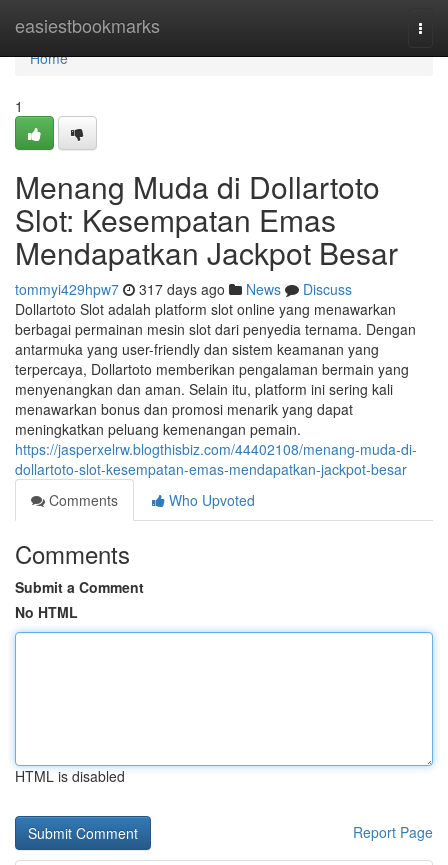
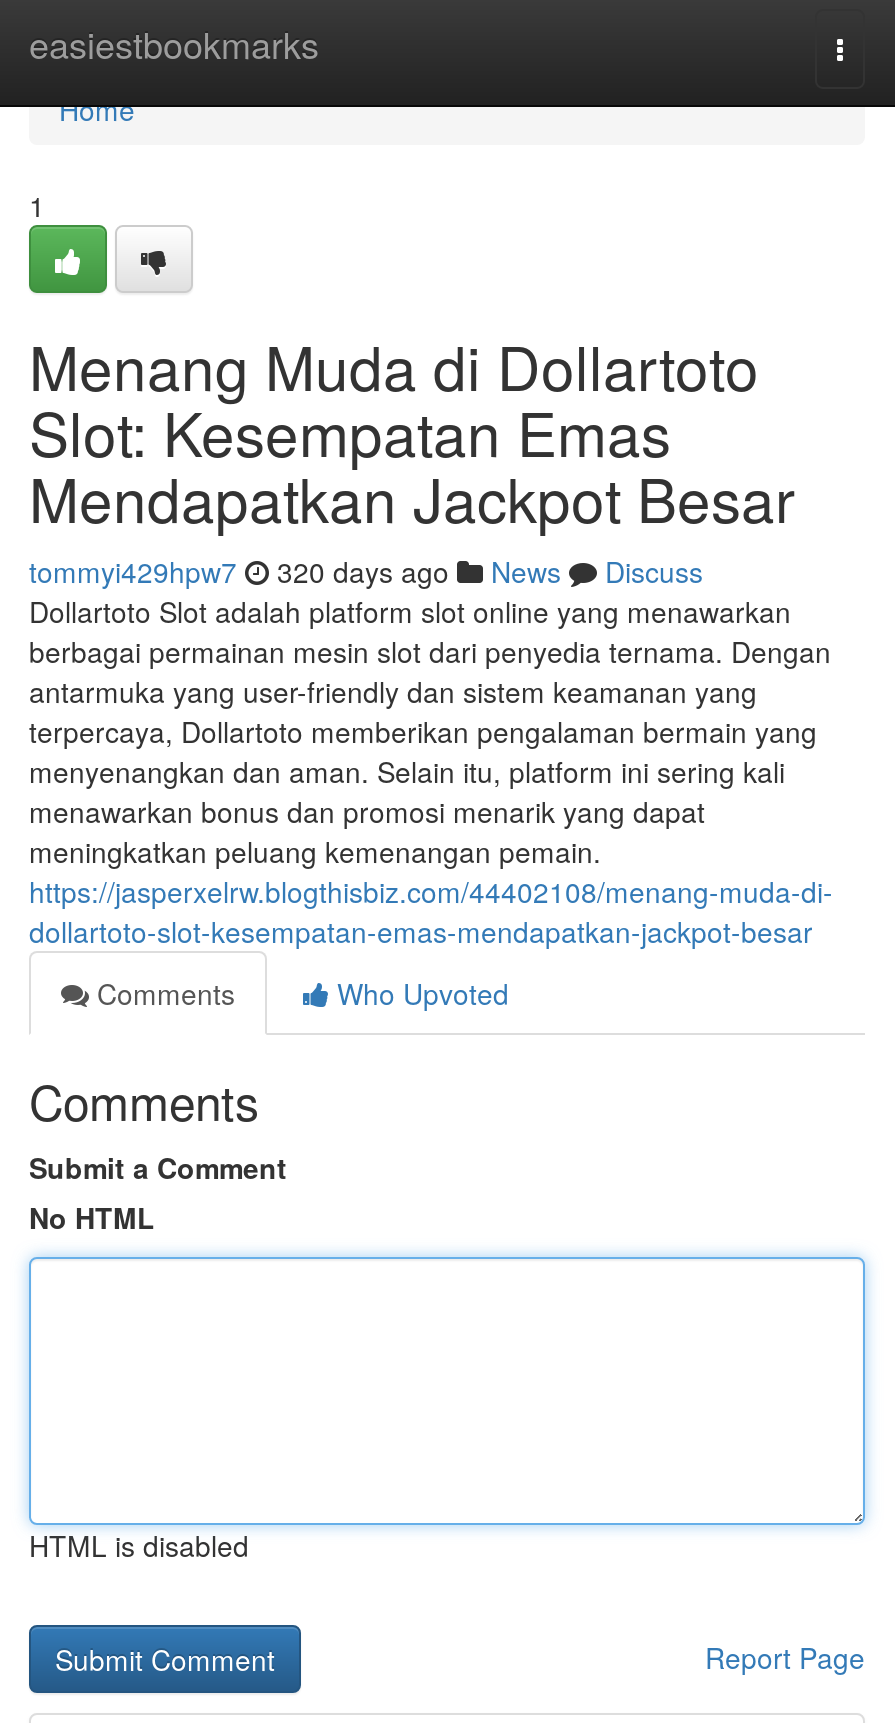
- tommyi429hpw7 317 days ago News Discuss
+ tommyi429hpw7 320 days ago News Discuss
